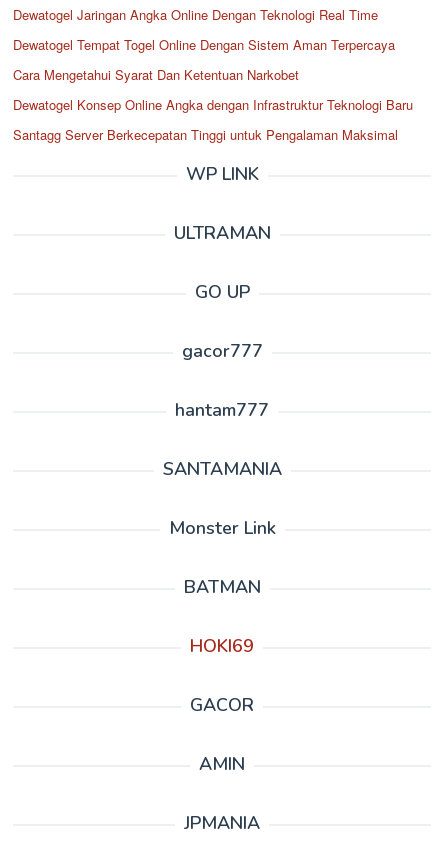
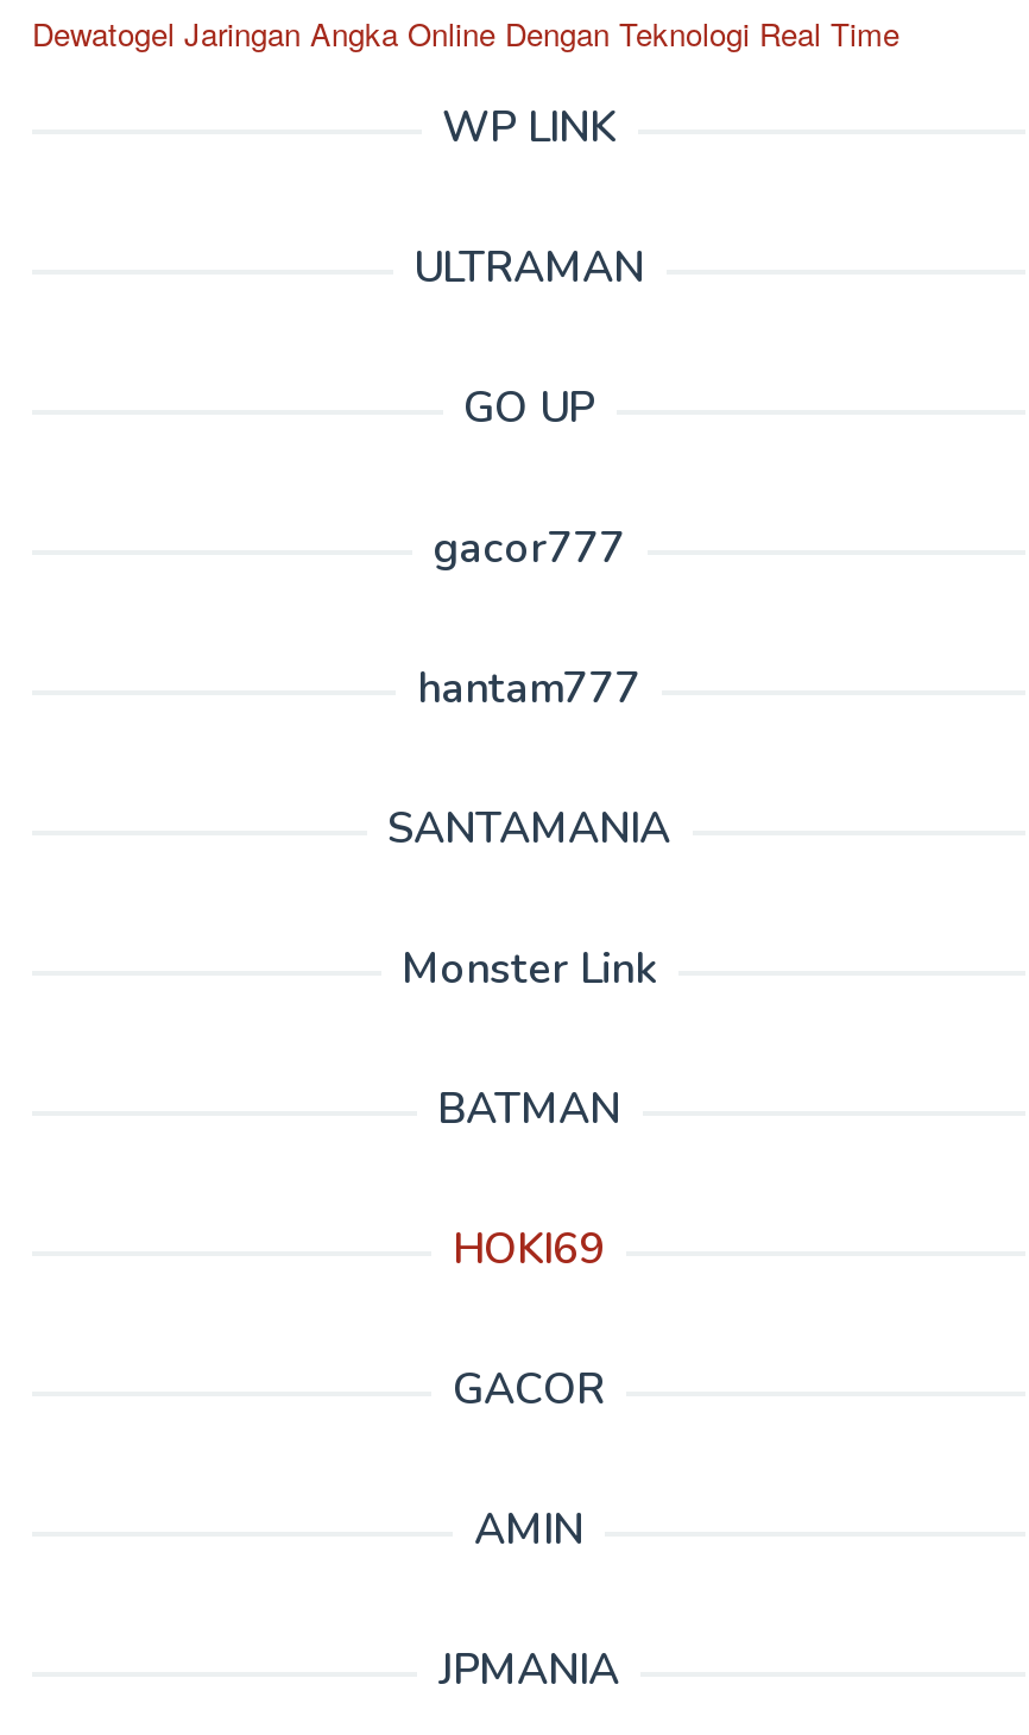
- Dewatogel Tempat Togel Online Dengan Sistem Aman Terpercaya
- Cara Mengetahui Syarat Dan Ketentuan Narkobet
- Dewatogel Konsep Online Angka dengan Infrastruktur Teknologi Baru
- Santagg Server Berkecepatan Tinggi untuk Pengalaman Maksimal
